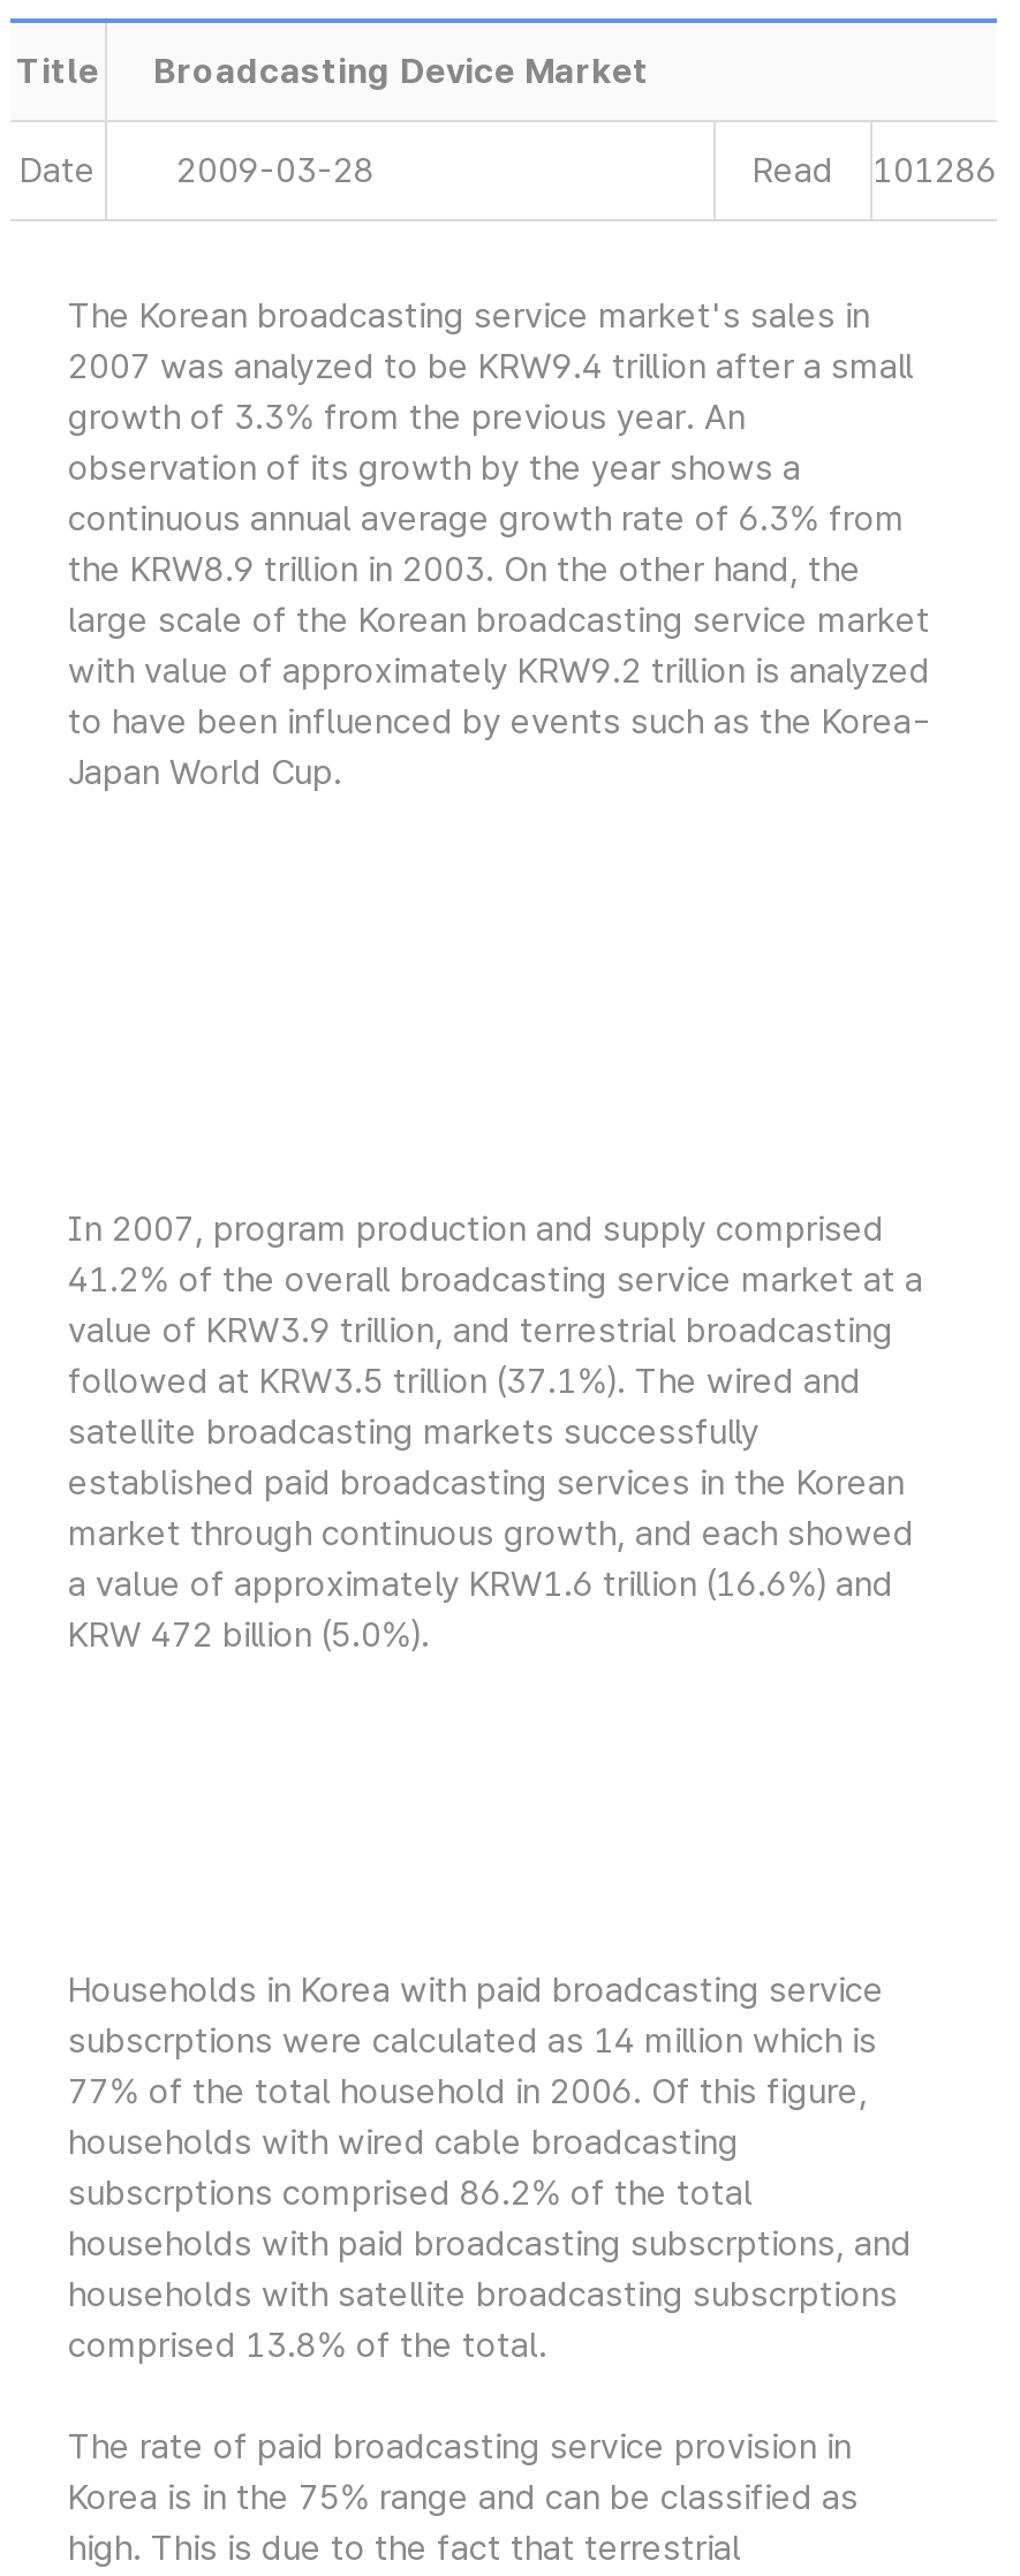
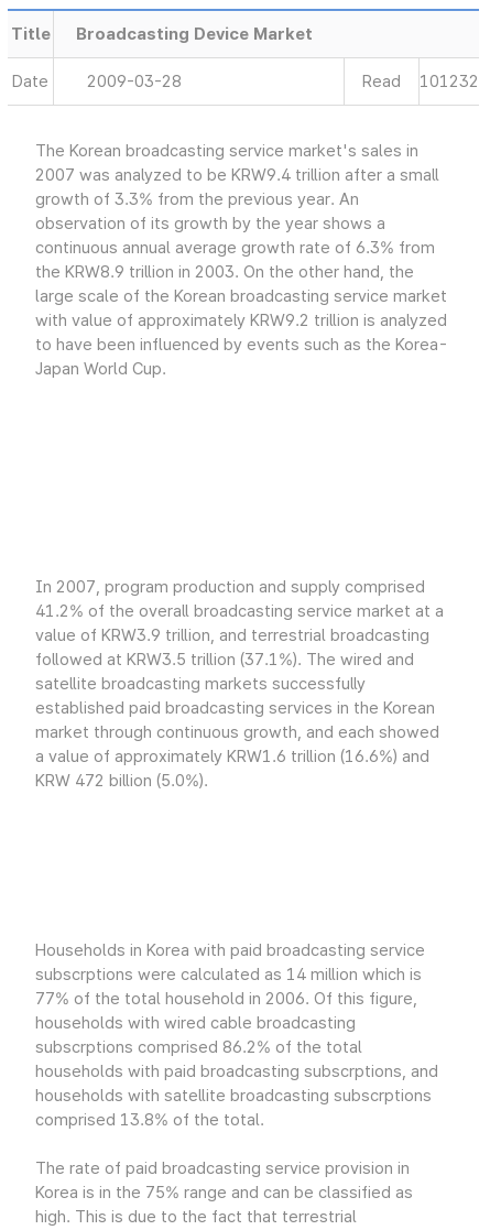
- Read 101286
+ Read 101232
